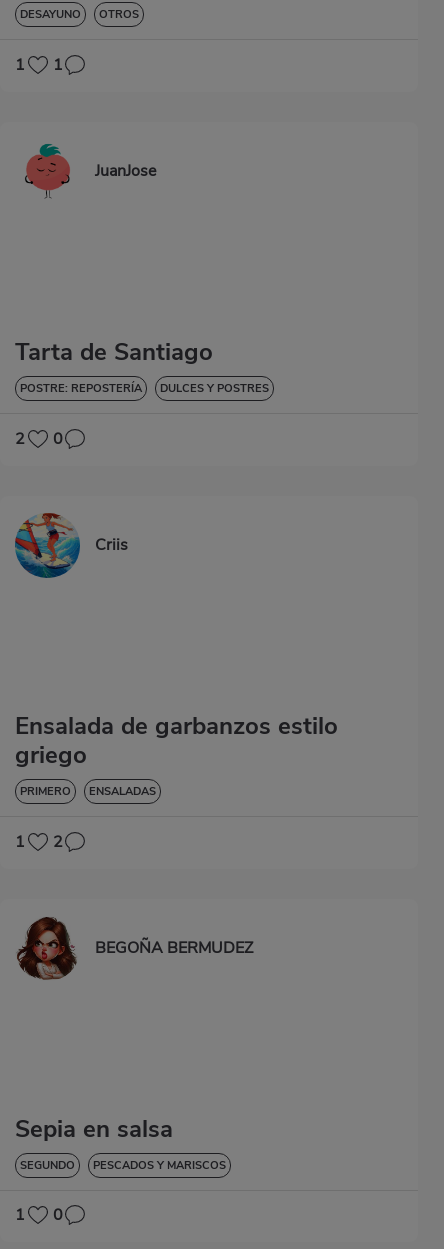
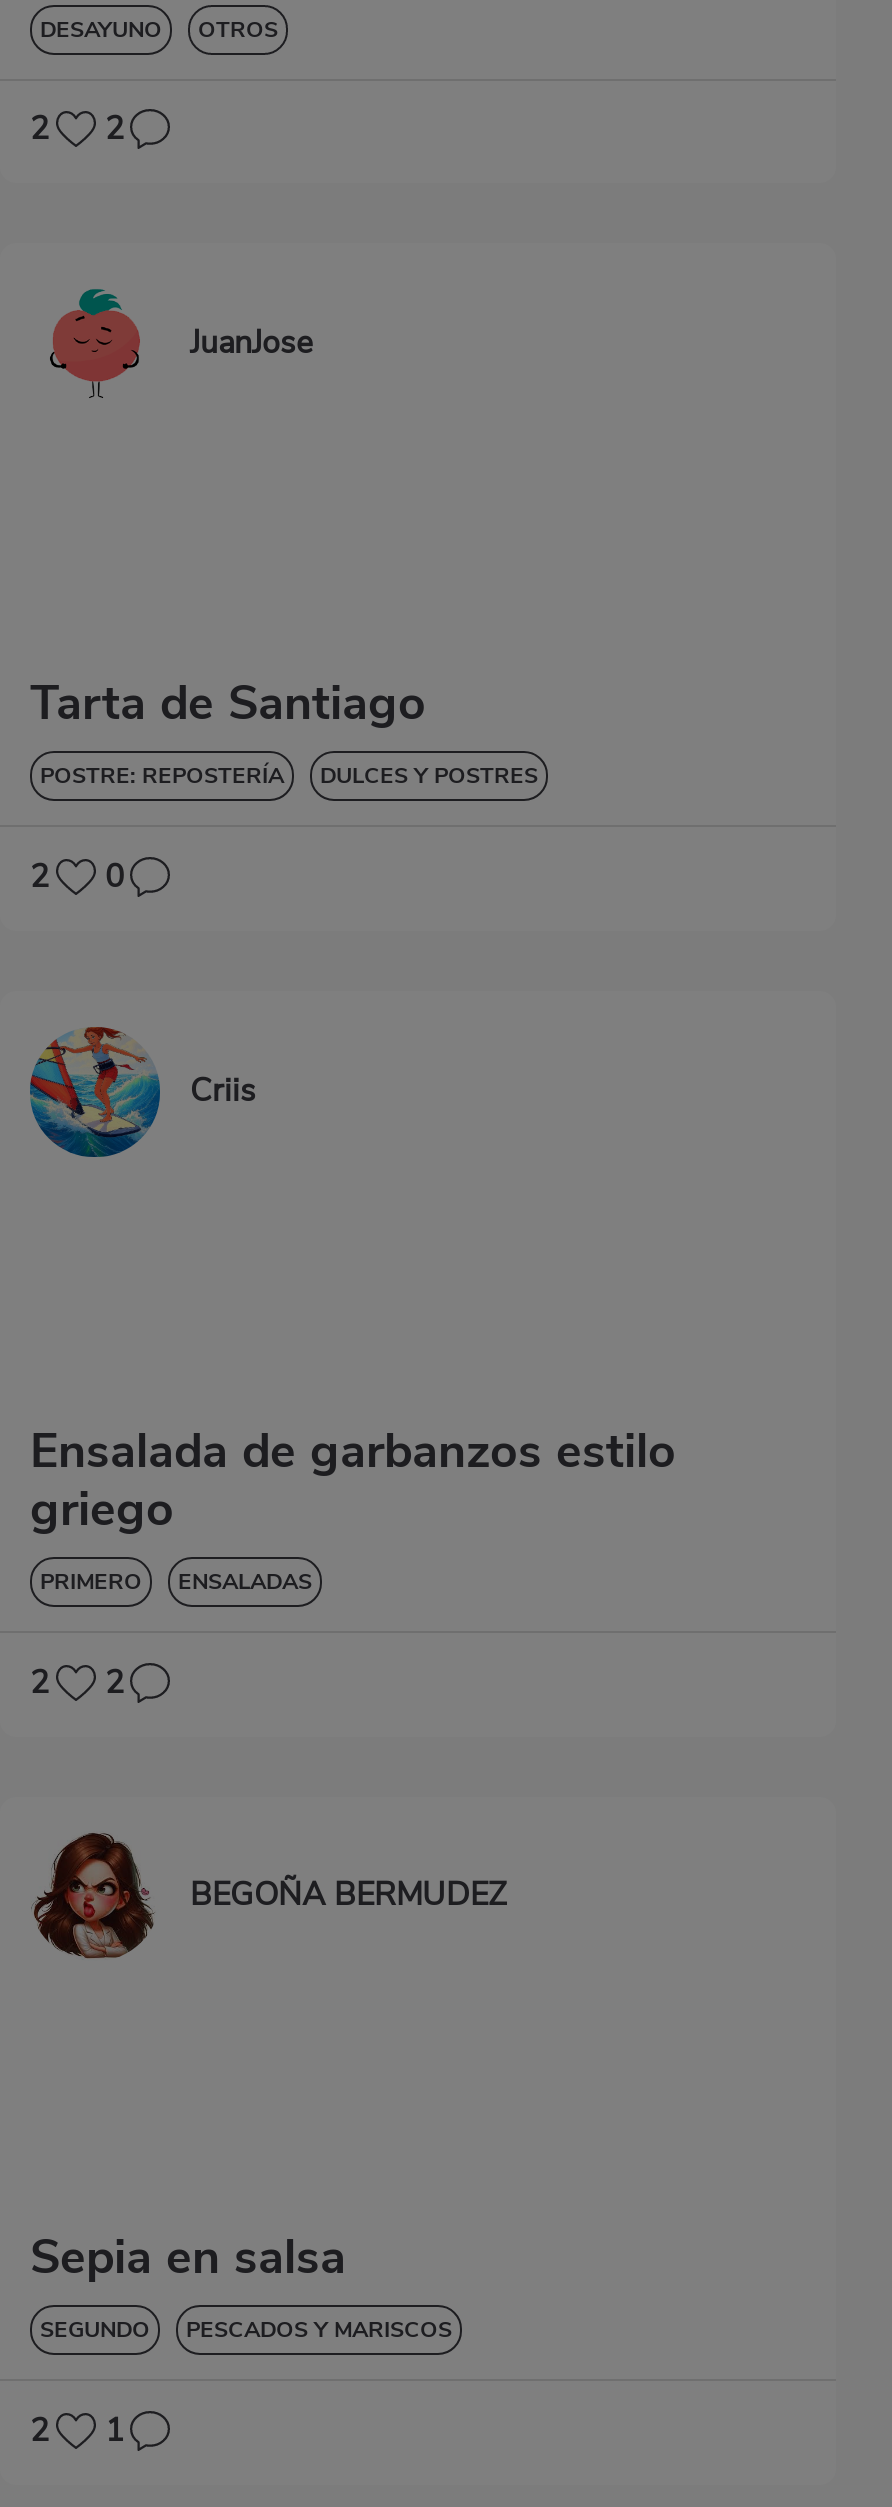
- 1
+ 2

- 1
+ 2

- 1 2
+ 2 2

- 0

+ 2
